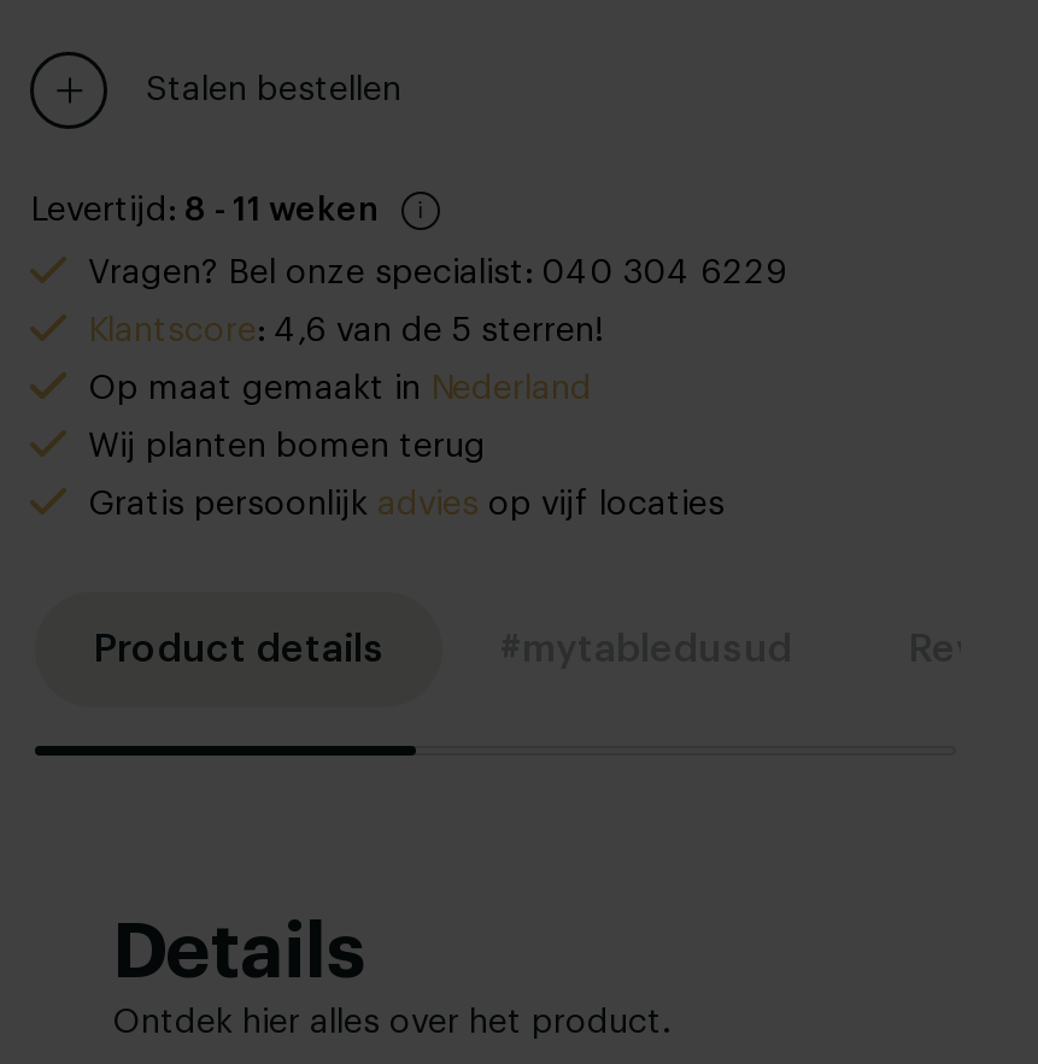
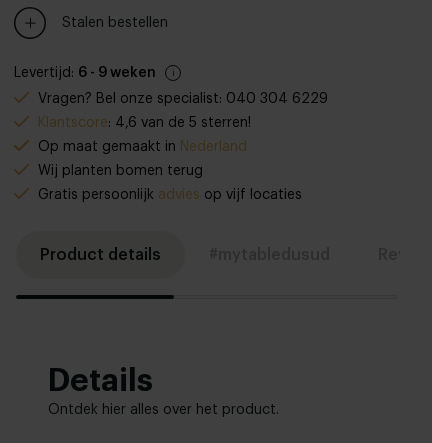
- Levertijd: 8 - 11 weken
+ Levertijd: 6 - 9 weken
